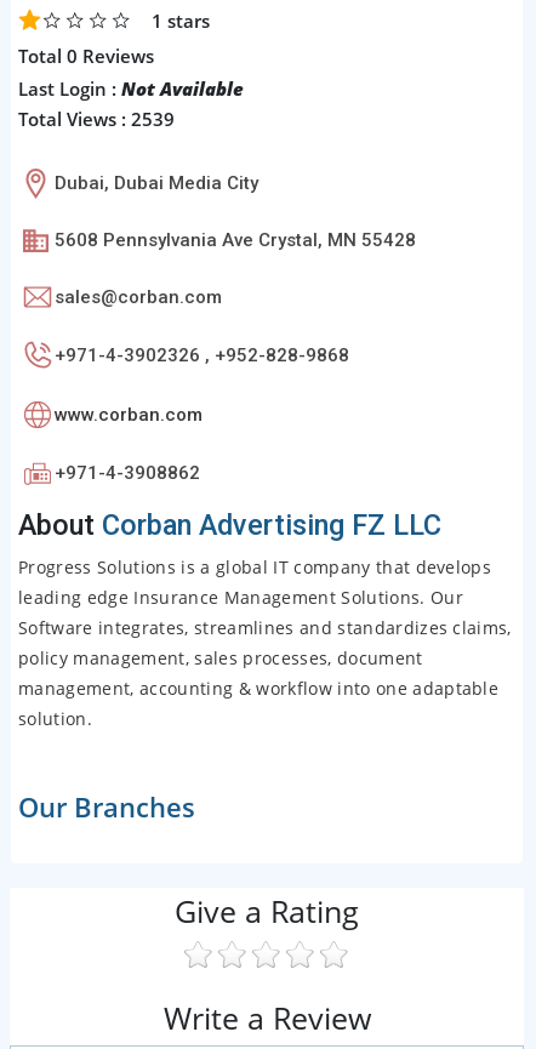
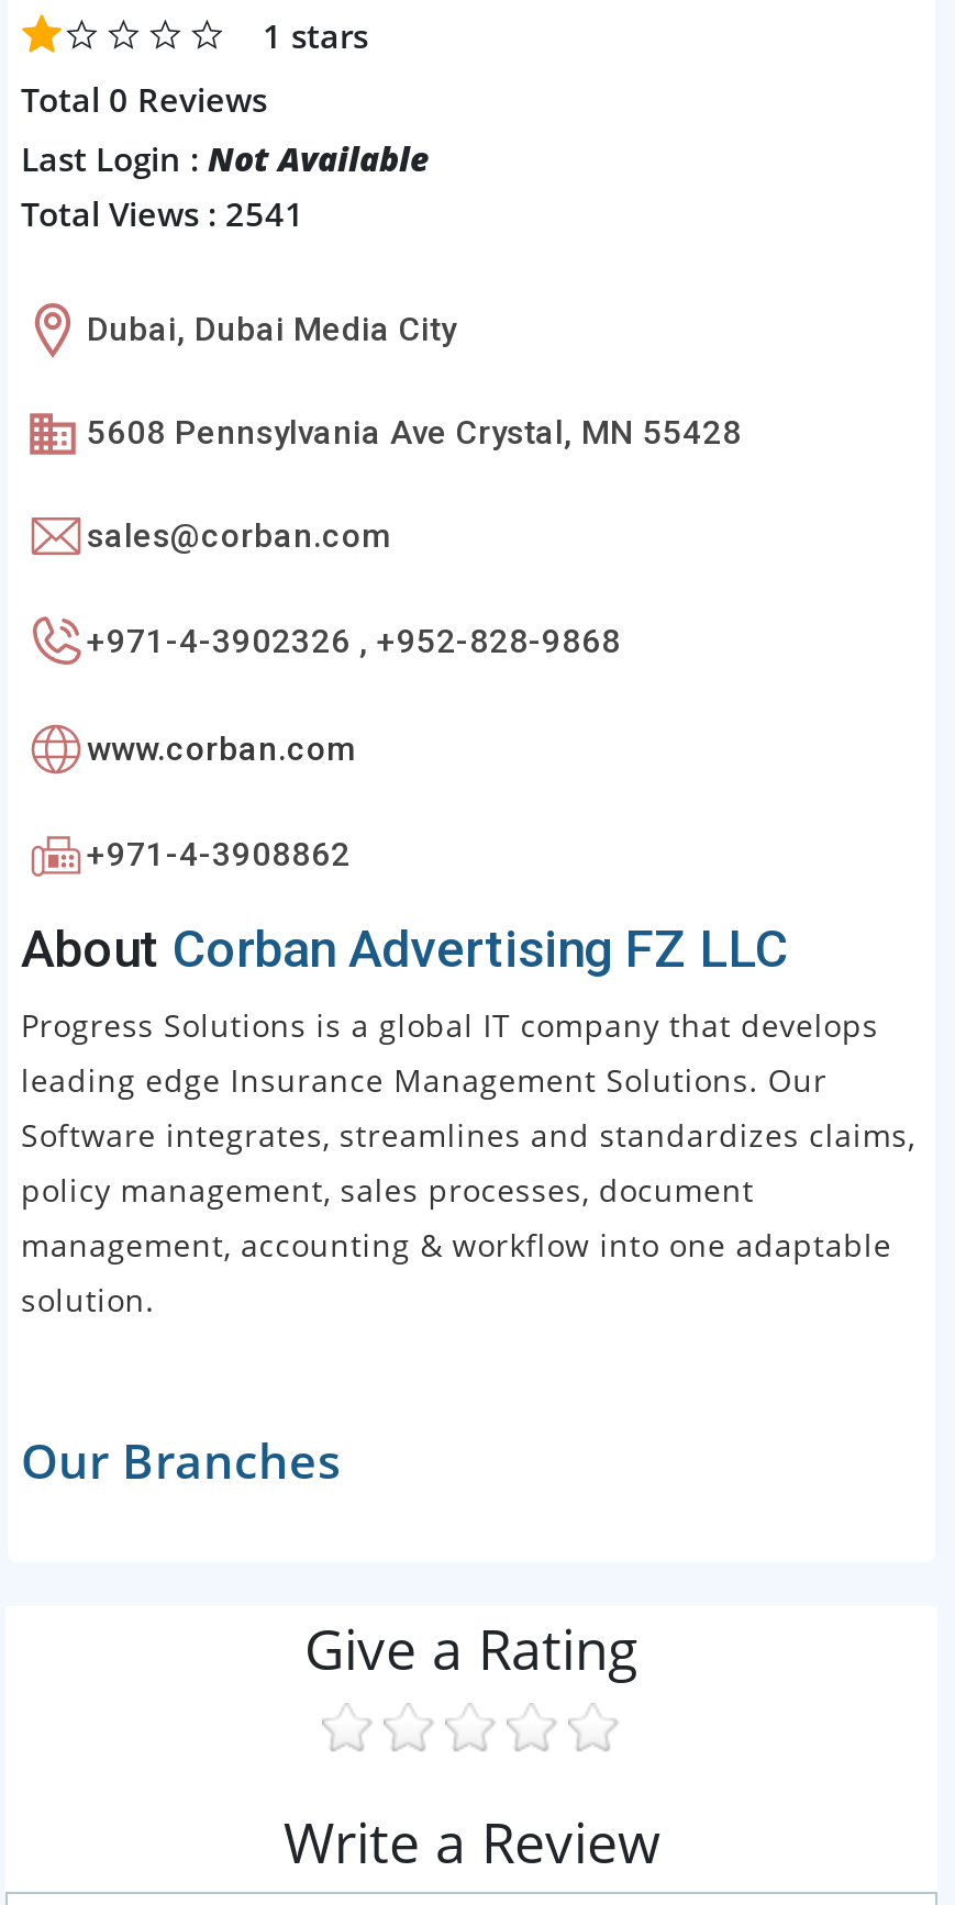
- Total Views : 2539
+ Total Views : 2541
